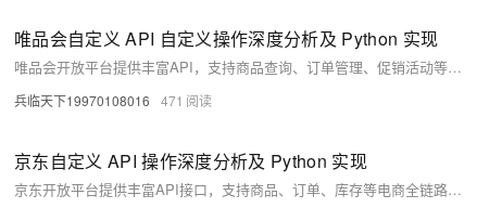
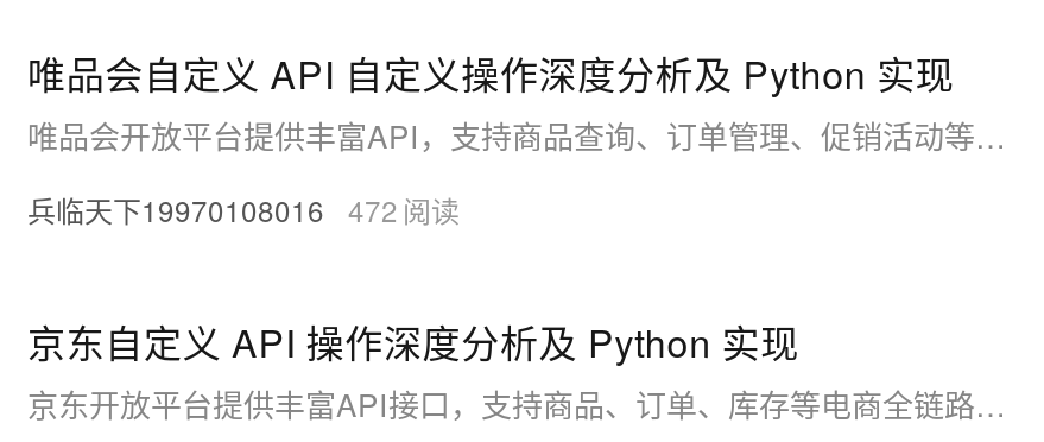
- 兵临天下19970108016 471
+ 兵临天下19970108016 472
